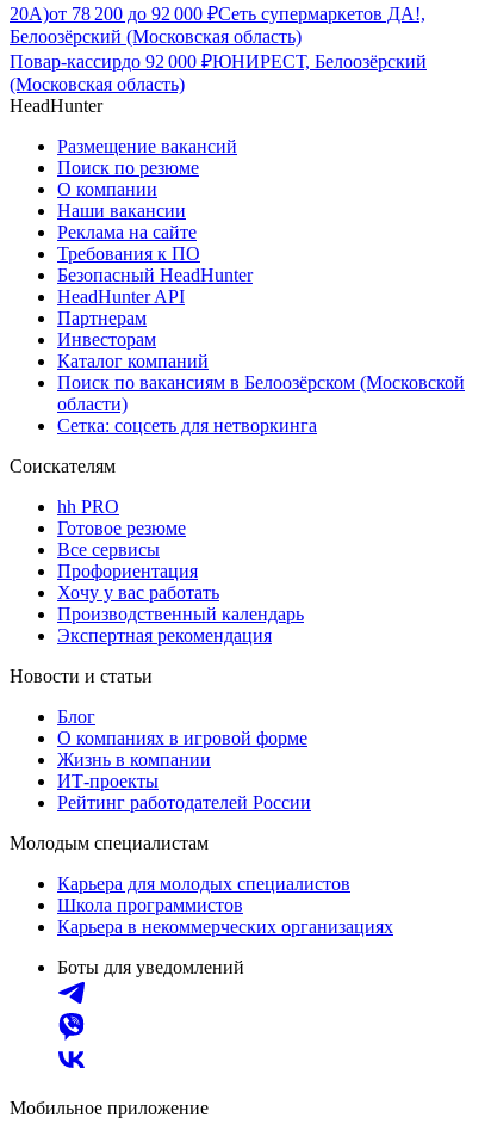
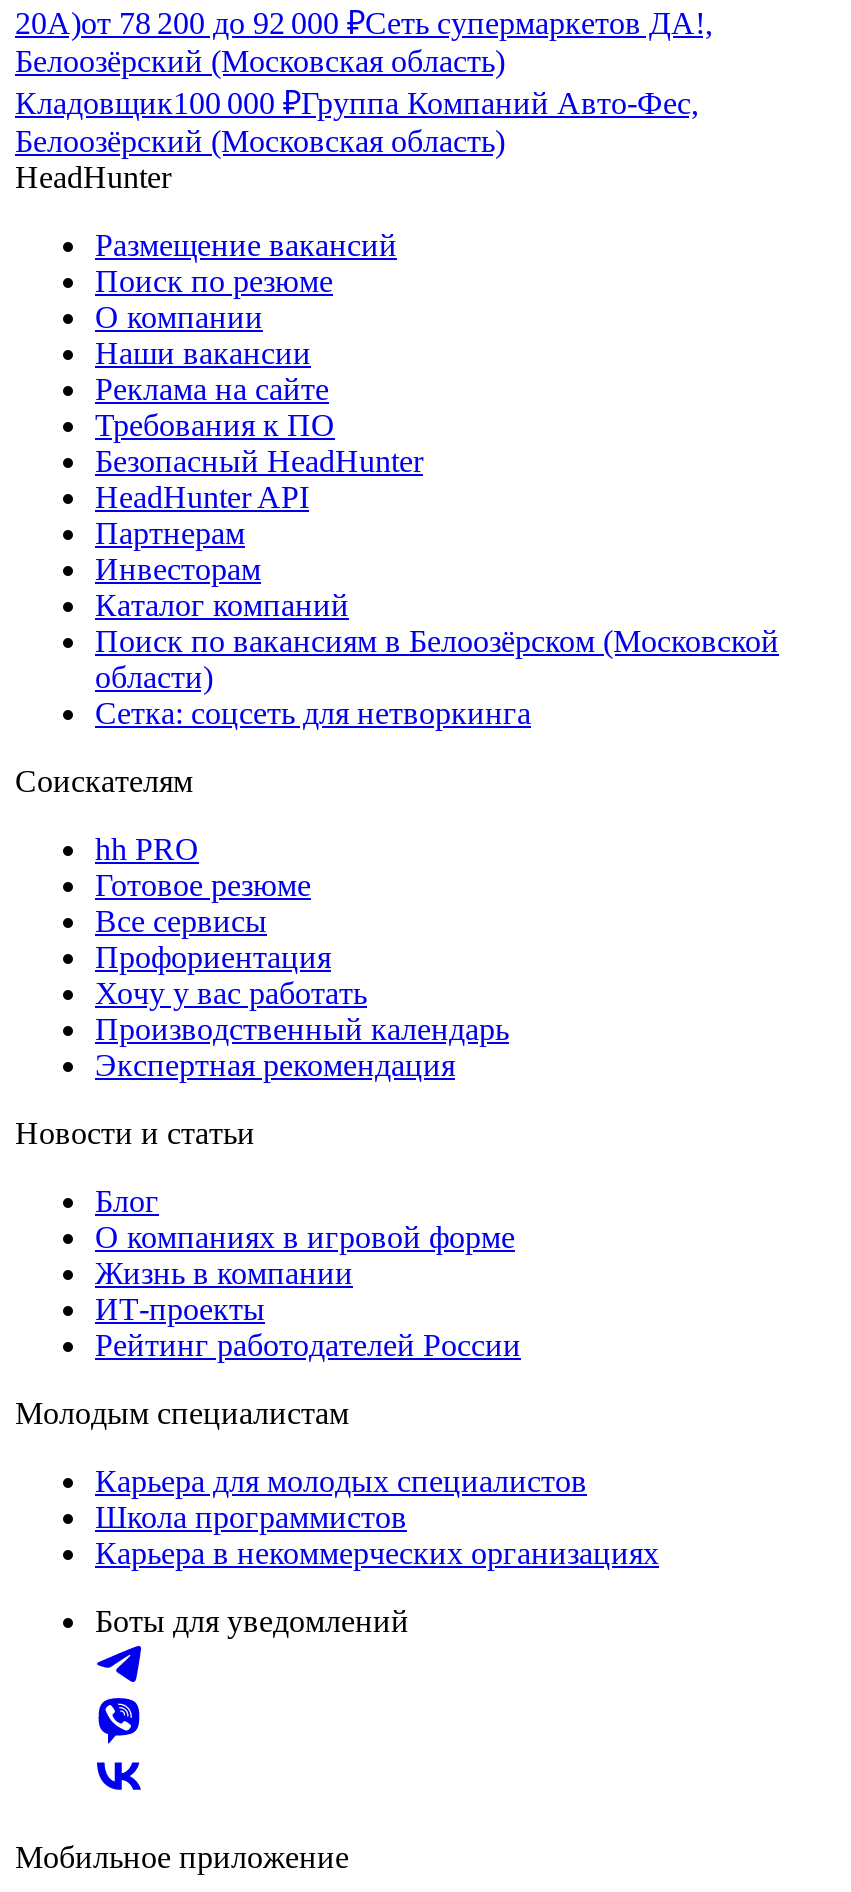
- Повар-кассирдо 92 000 ₽ЮНИРЕСТ, Белоозёрский
- (Московская область)
+ Кладовщик100 000 ₽Группа Компаний Авто-Фес,
+ Белоозёрский (Московская область)
